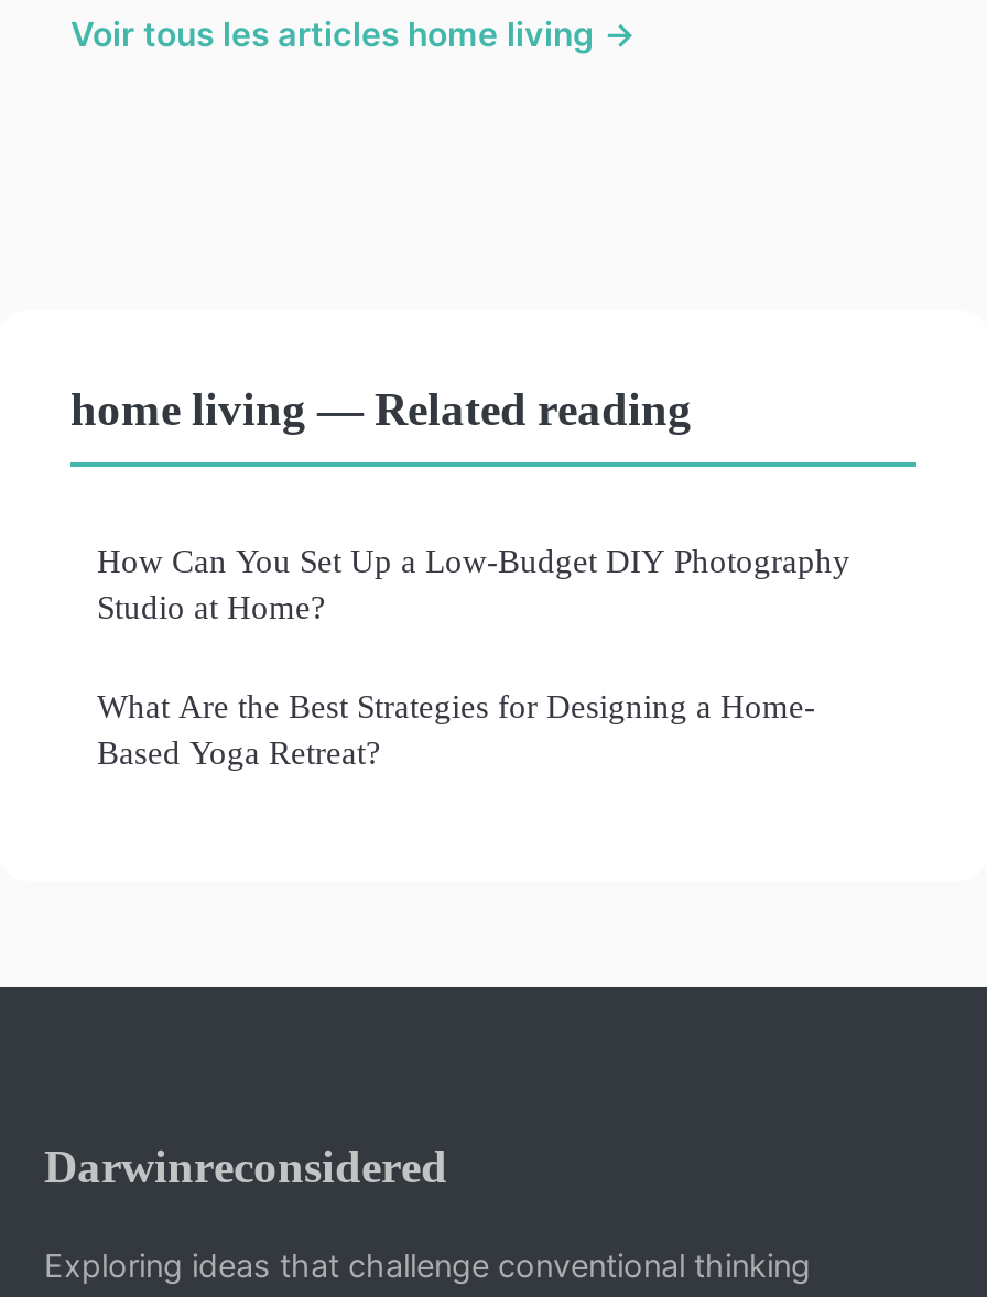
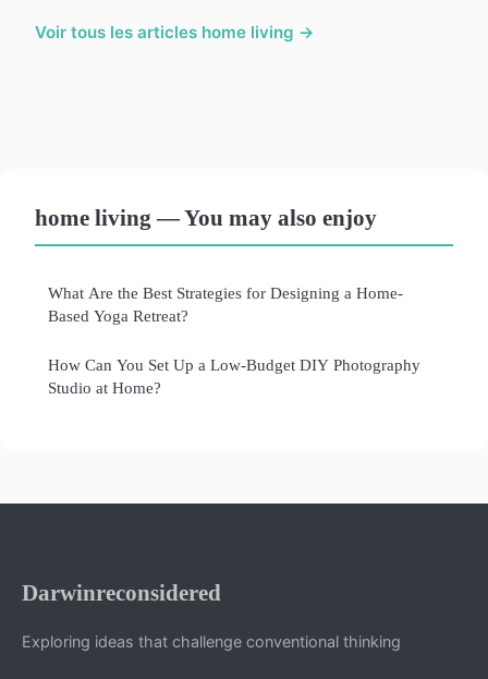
- home living — Related reading
+ home living — You may also enjoy

moved down: How Can You Set Up a Low-Budget DIY Photography | Studio at Home?

moved up: What Are the Best Strategies for Designing a Home- | Based Yoga Retreat?
